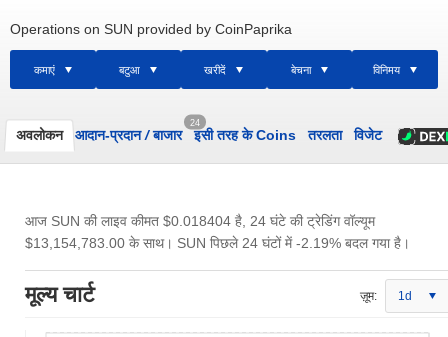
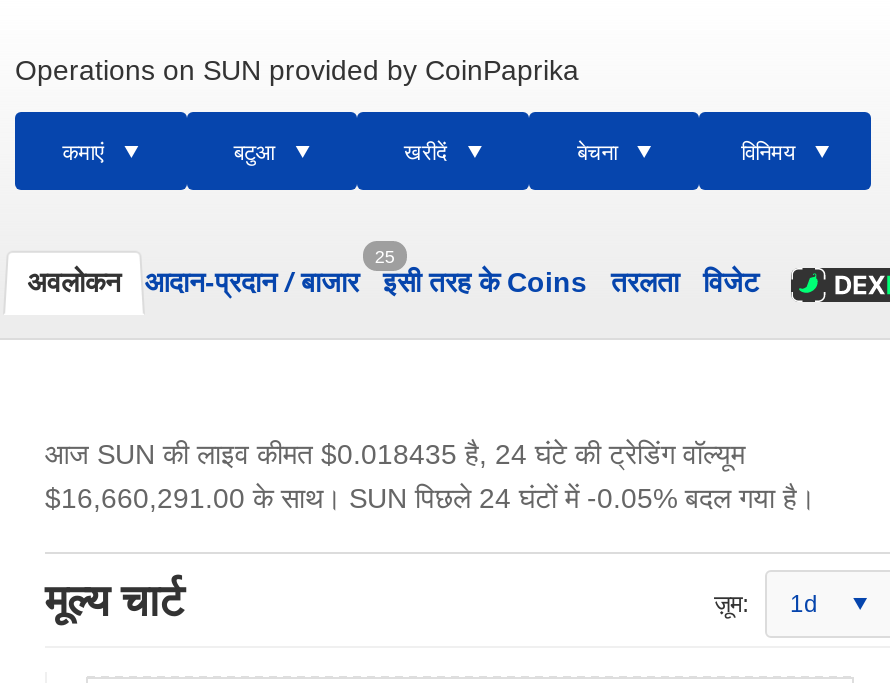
- 24
+ 25

- आज SUN की लाइव कीमत $0.018404 है, 24 घंटे की ट्रेडिंग वॉल्यूम
+ आज SUN की लाइव कीमत $0.018435 है, 24 घंटे की ट्रेडिंग वॉल्यूम

- $13,154,783.00 के साथ। SUN पिछले 24 घंटों में -2.19% बदल गया है।
+ $16,660,291.00 के साथ। SUN पिछले 24 घंटों में -0.05% बदल गया है।
